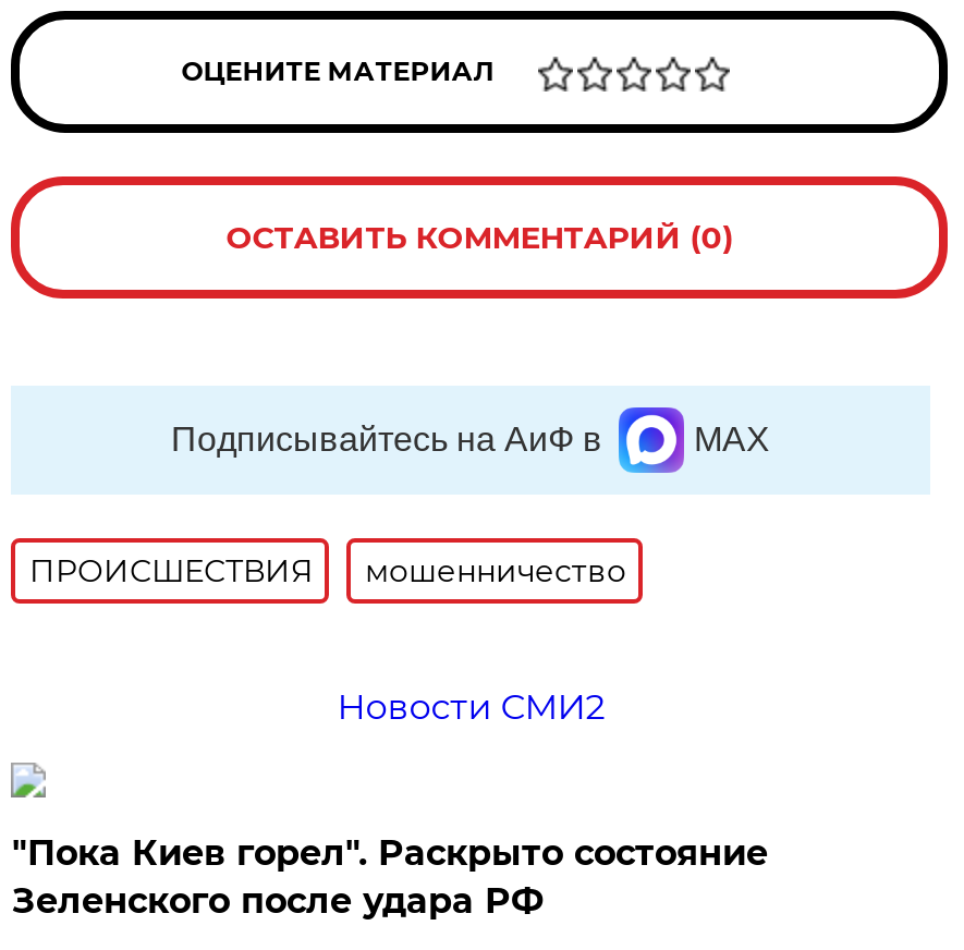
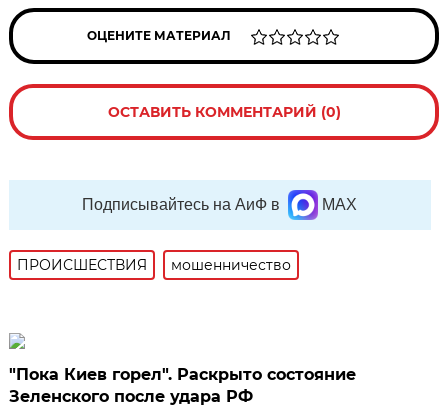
- Новости СМИ2
